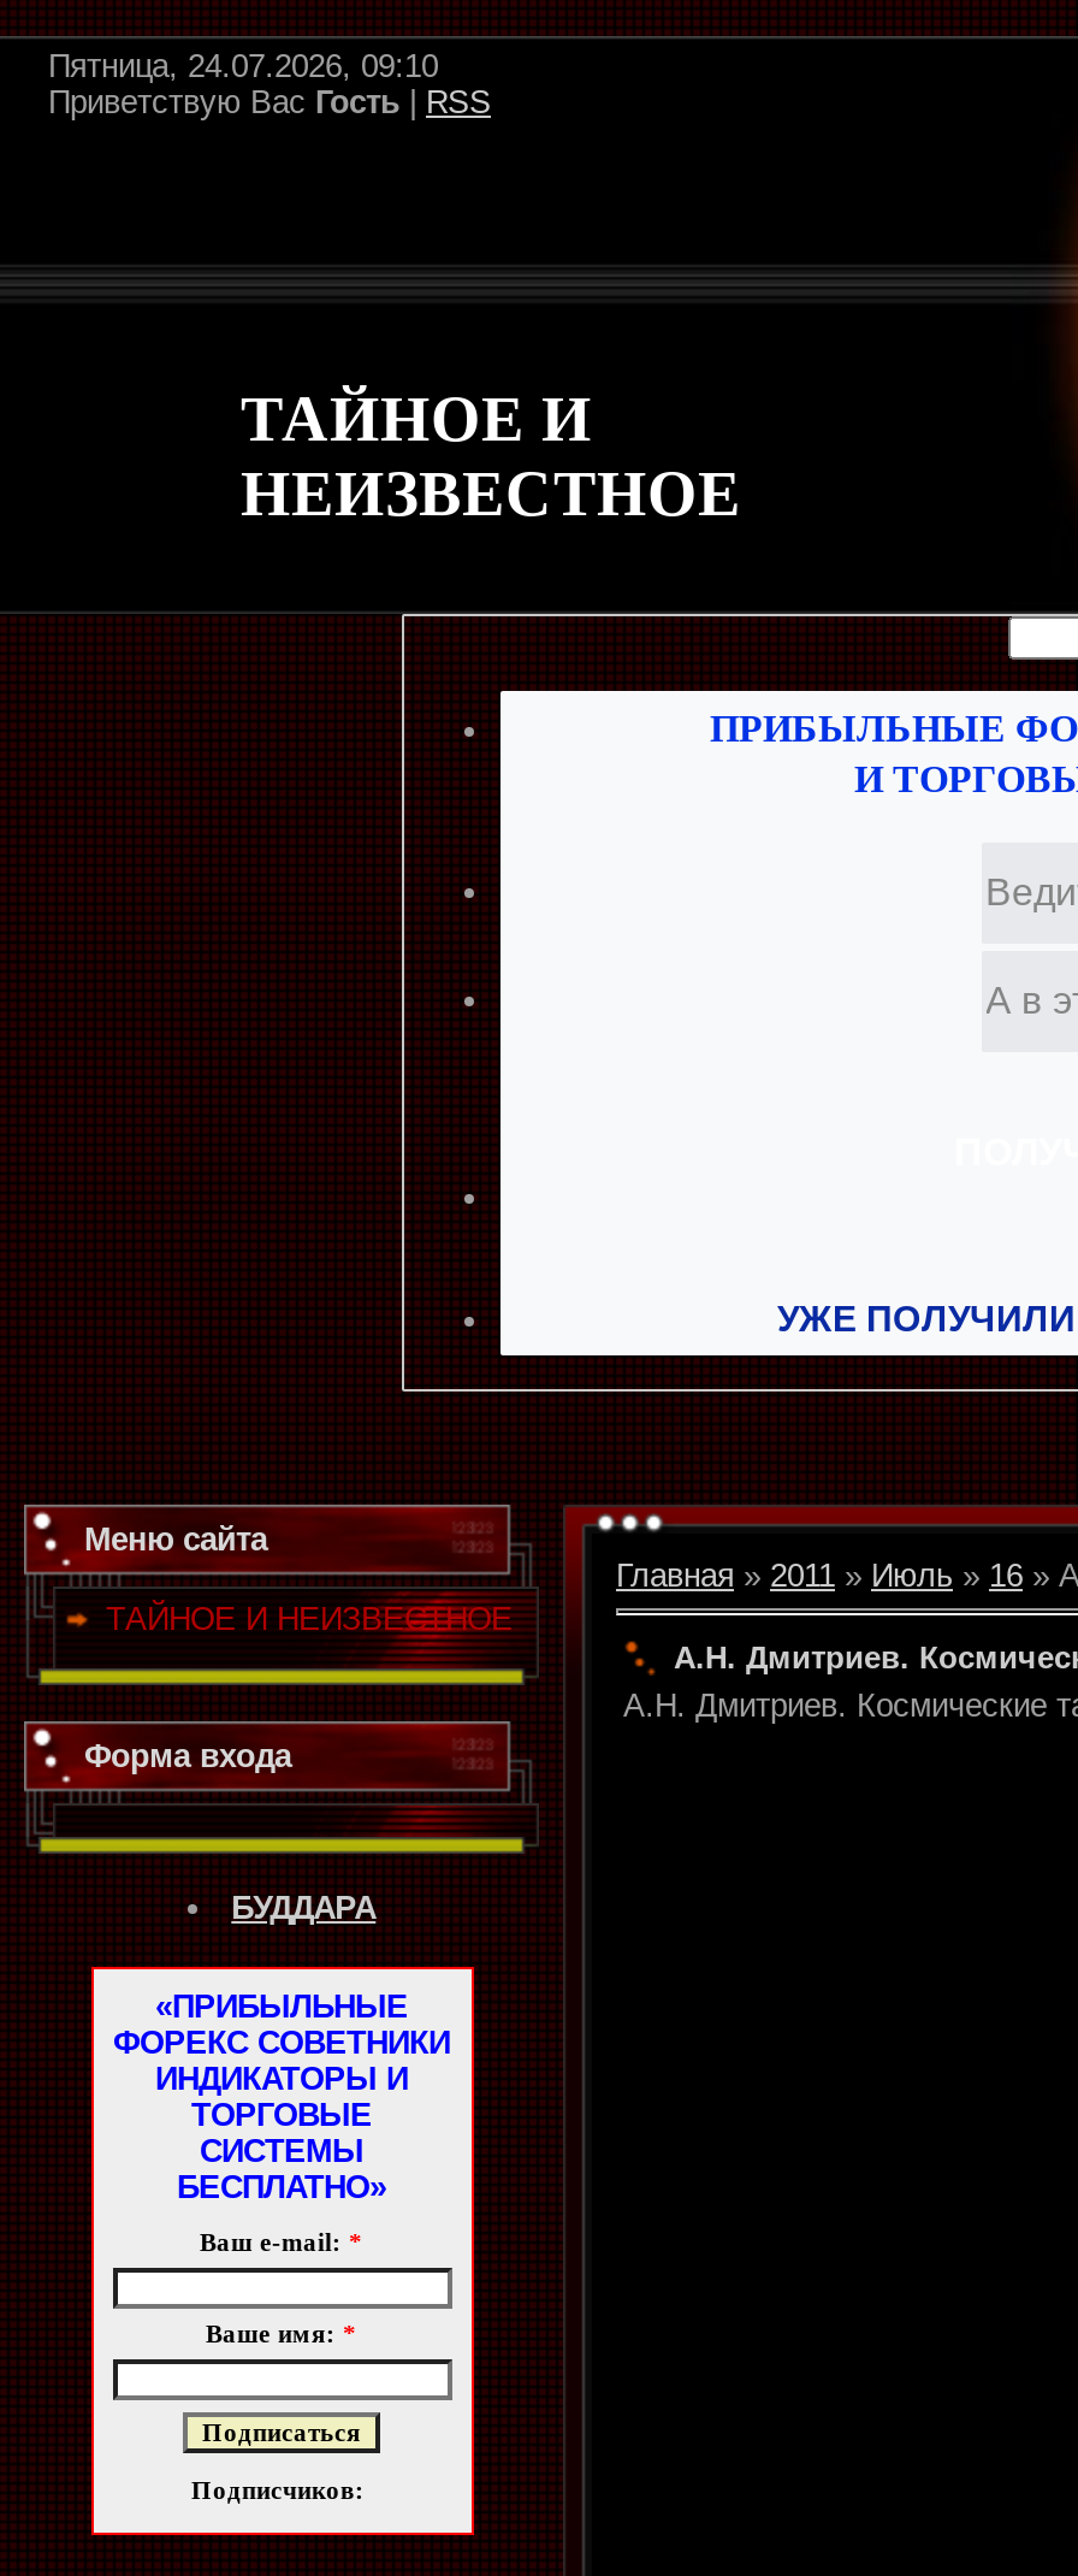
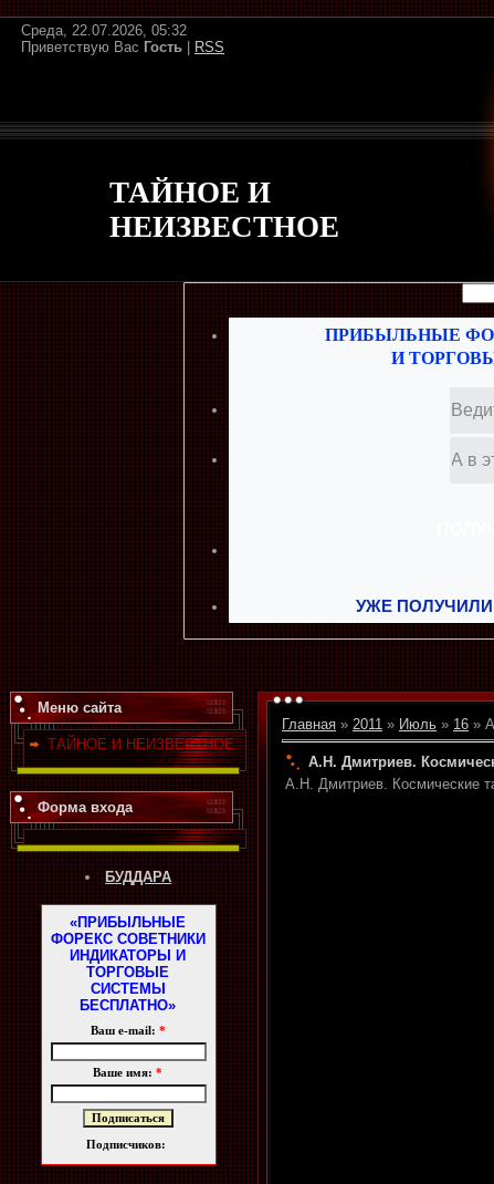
- Пятница, 24.07.2026, 09:10
+ Среда, 22.07.2026, 05:32
